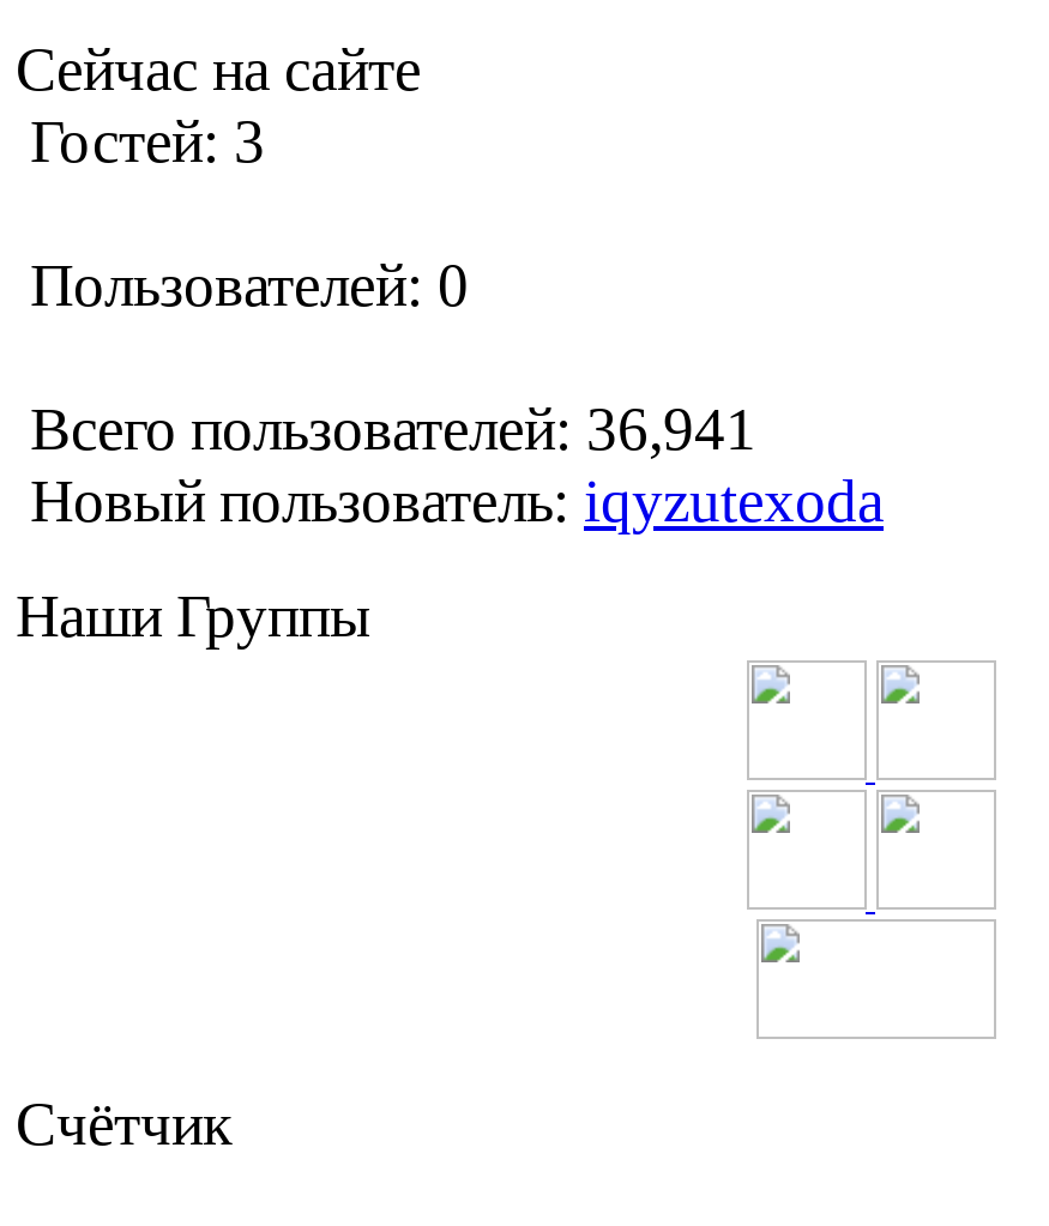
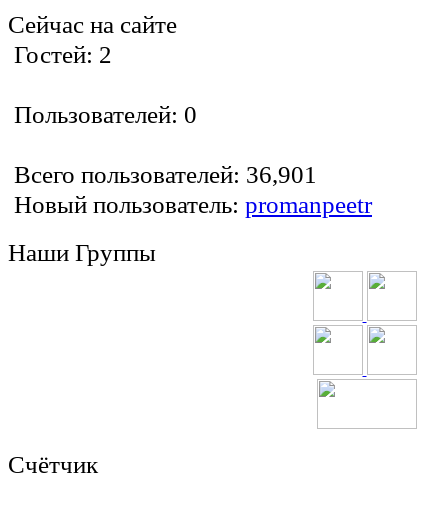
- Гостей: 3
+ Гостей: 2

- Всего пользователей: 36,941
+ Всего пользователей: 36,901

- Новый пользователь: iqyzutexoda
+ Новый пользователь: promanpeetr
